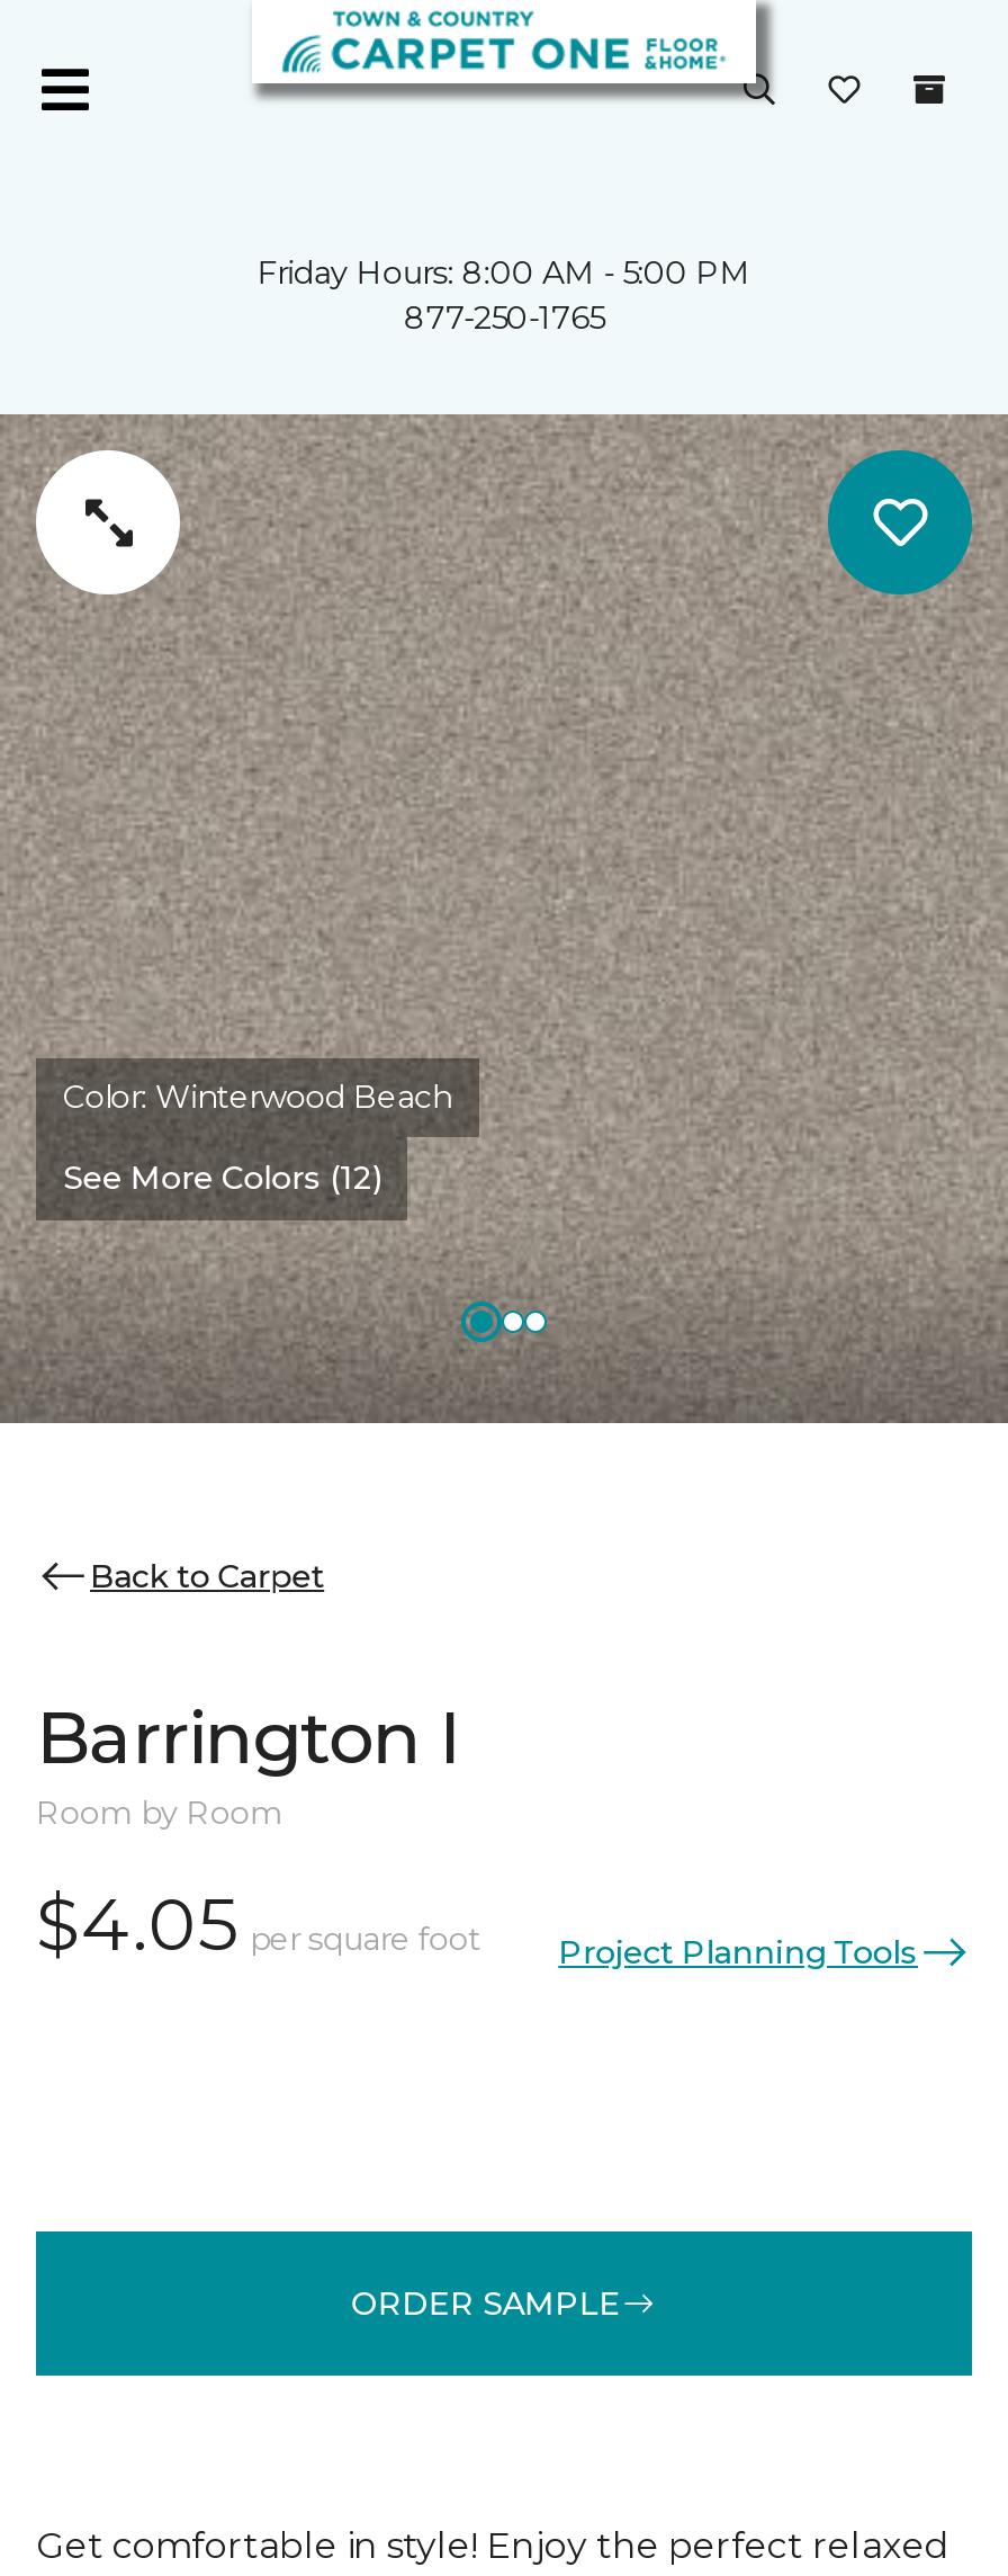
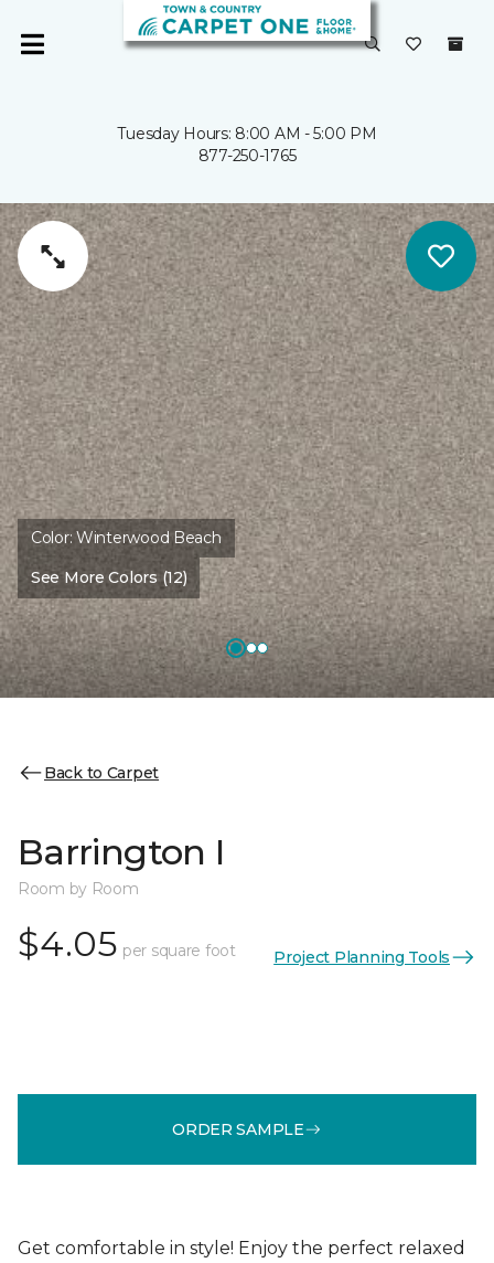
- Friday Hours: 8:00 AM - 5:00 PM
+ Tuesday Hours: 8:00 AM - 5:00 PM
